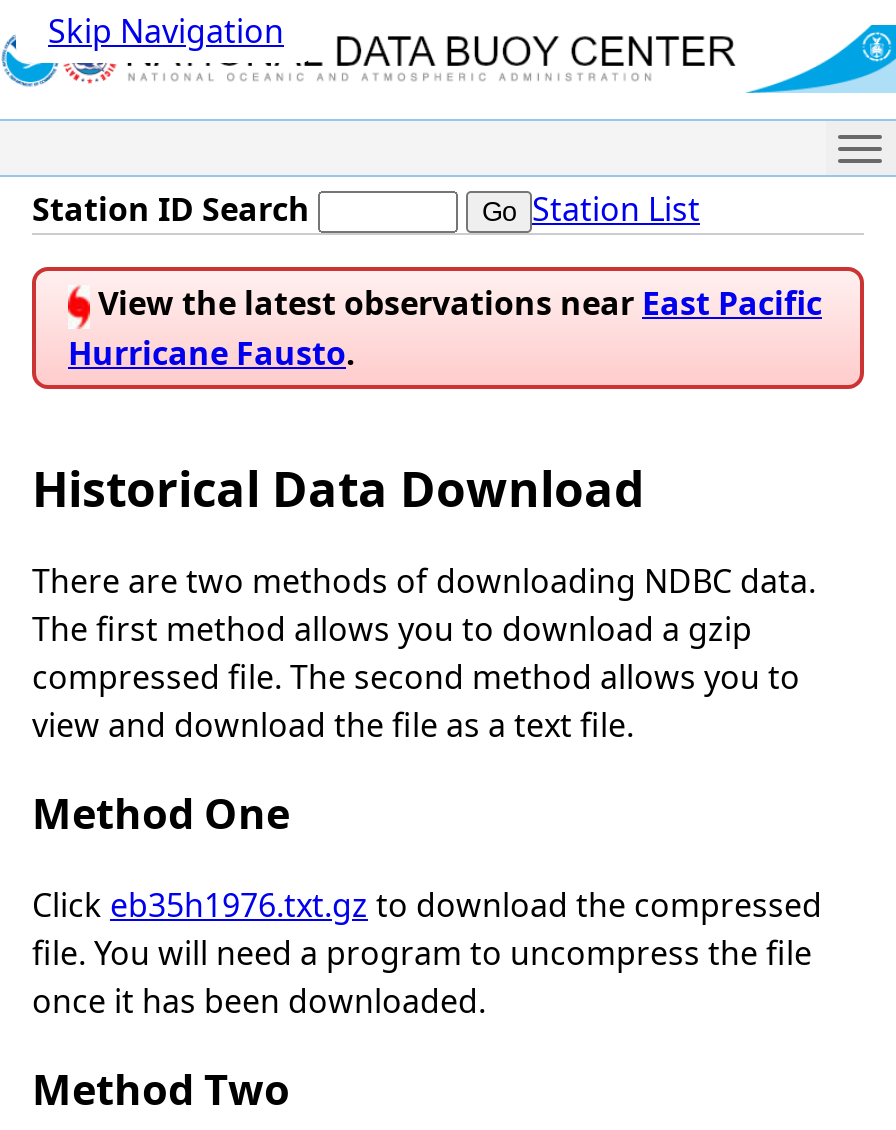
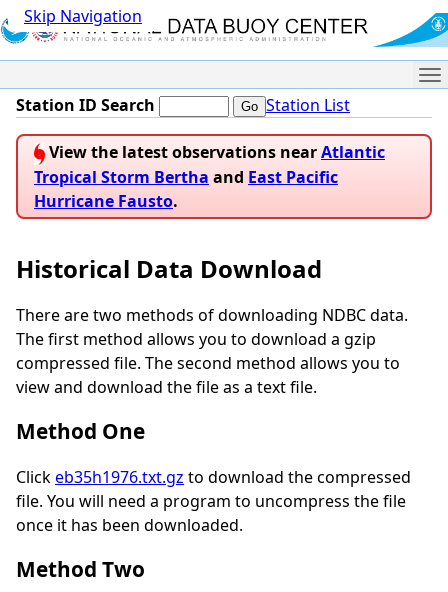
- View the latest observations near East Pacific
+ View the latest observations near Atlantic
+ Tropical Storm Bertha and East Pacific
